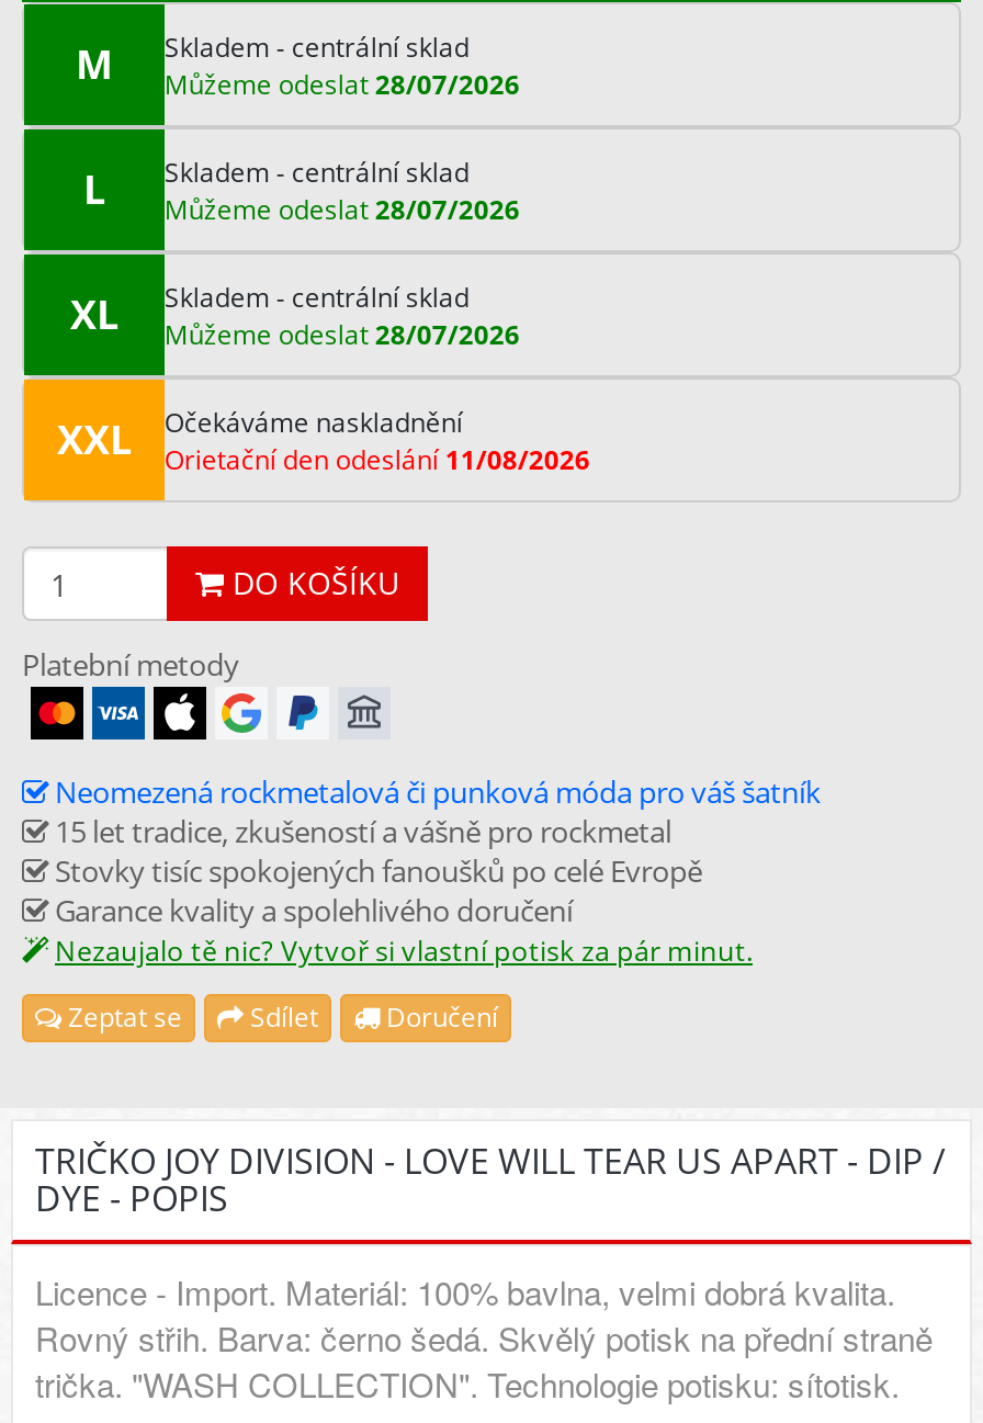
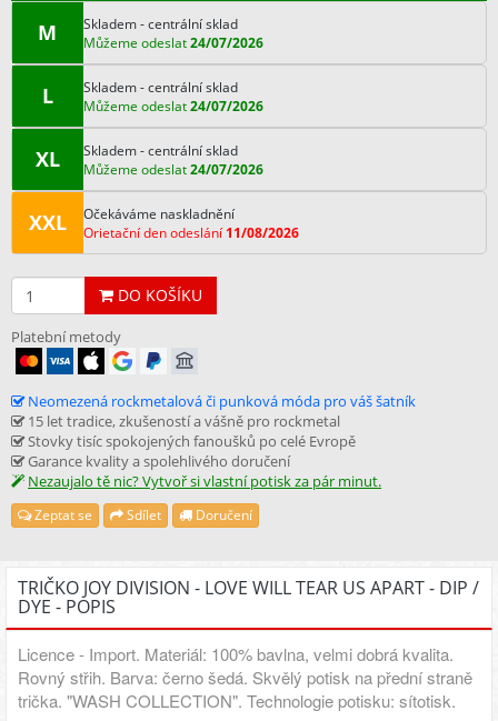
- Můžeme odeslat 28/07/2026
+ Můžeme odeslat 24/07/2026

- Můžeme odeslat 28/07/2026
+ Můžeme odeslat 24/07/2026

- Můžeme odeslat 28/07/2026
+ Můžeme odeslat 24/07/2026
